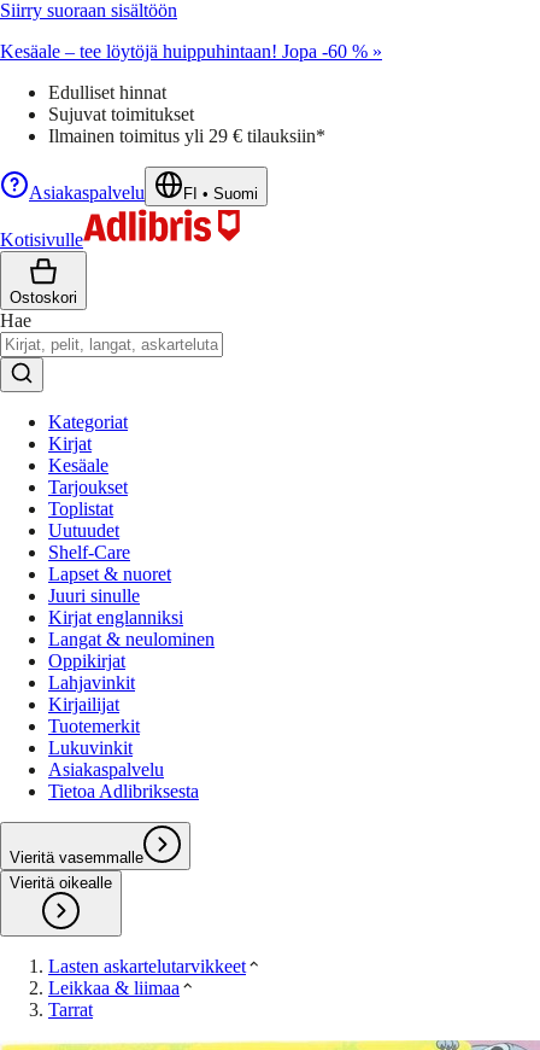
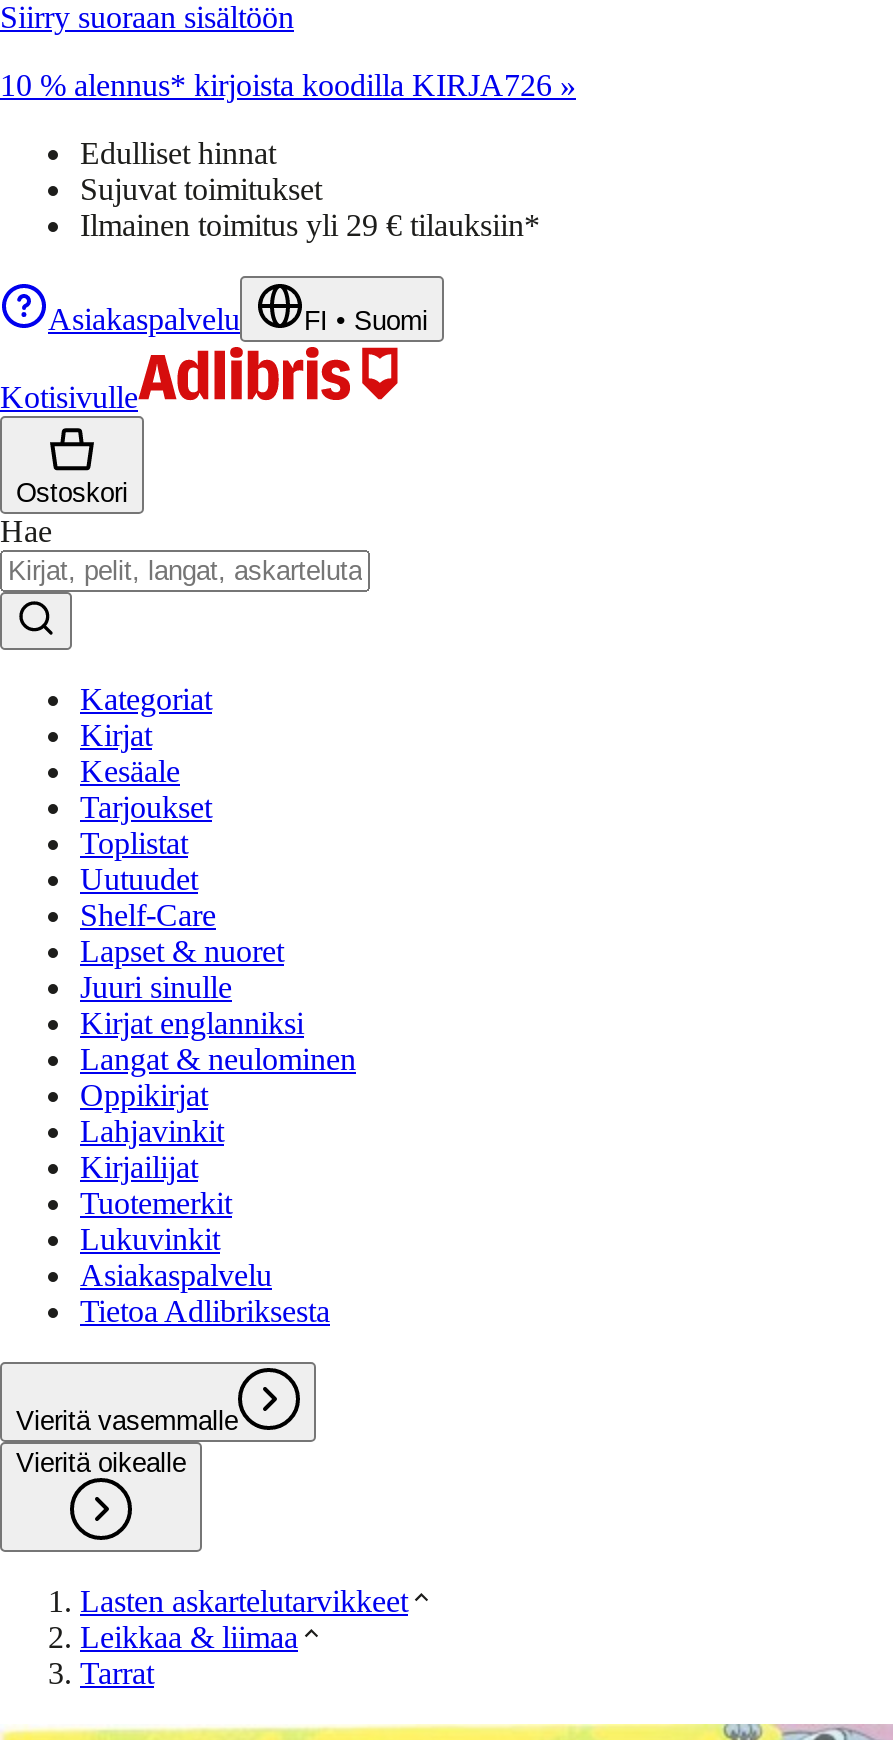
- Kesäale – tee löytöjä huippuhintaan! Jopa -60 % »
+ 10 % alennus* kirjoista koodilla KIRJA726 »
